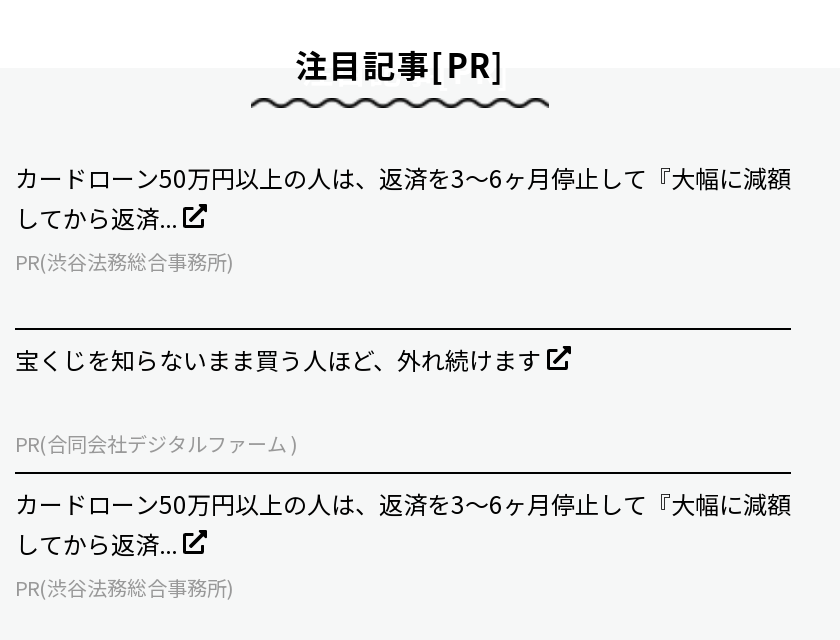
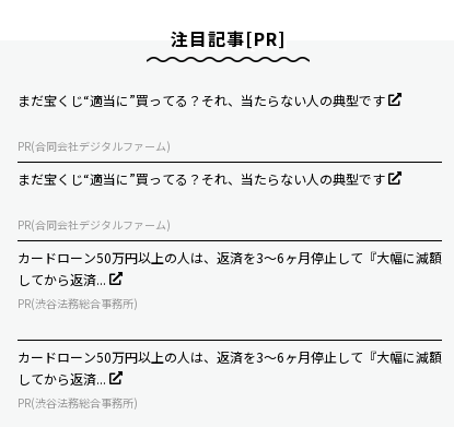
+ まだ宝くじ“適当に”買ってる？それ、当たらない人の典型です
+ PR(合同会社デジタルファーム)
+ まだ宝くじ“適当に”買ってる？それ、当たらない人の典型です
+ PR(合同会社デジタルファーム)

moved down: カードローン50万円以上の人は、返済を3～6ヶ月停止して『大幅に減額 | してから返済... | PR(渋谷法務総合事務所)

- 宝くじを知らないまま買う人ほど、外れ続けます
- PR(合同会社デジタルファーム )
